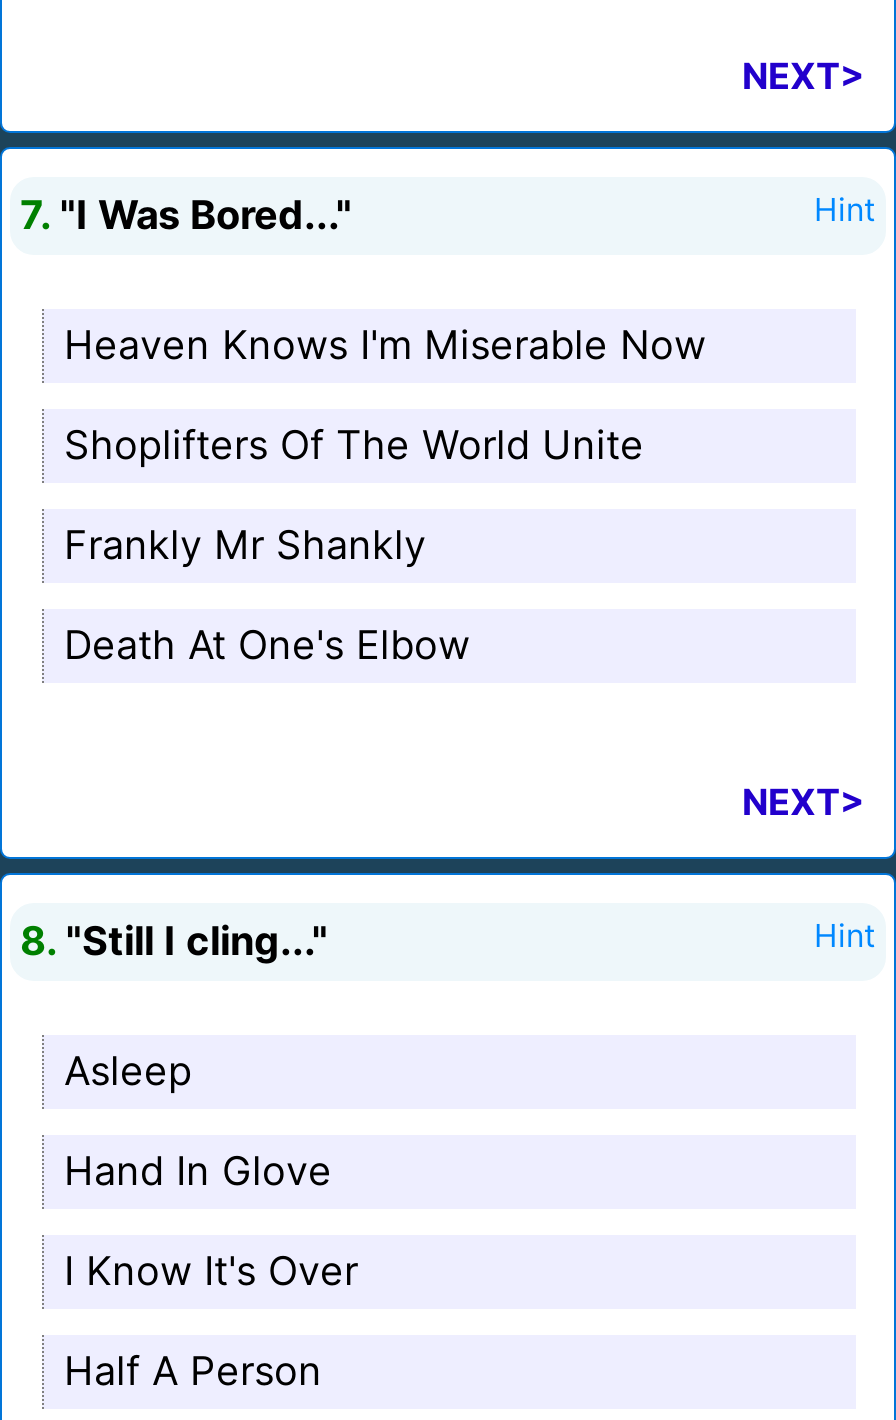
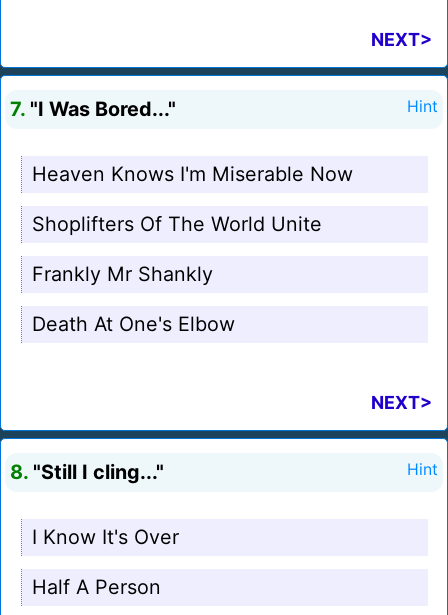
- Asleep
- Hand In Glove
